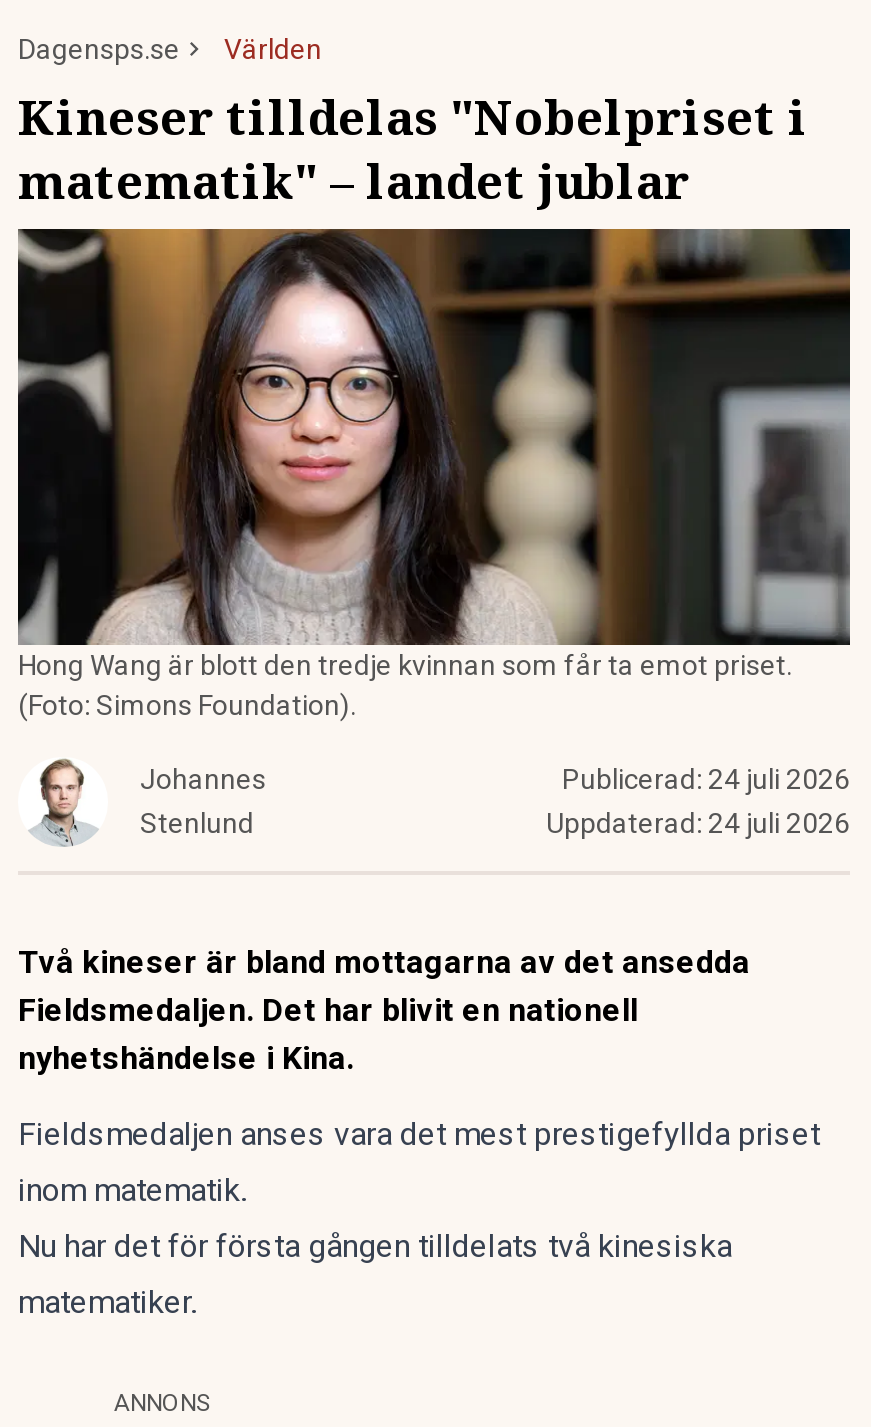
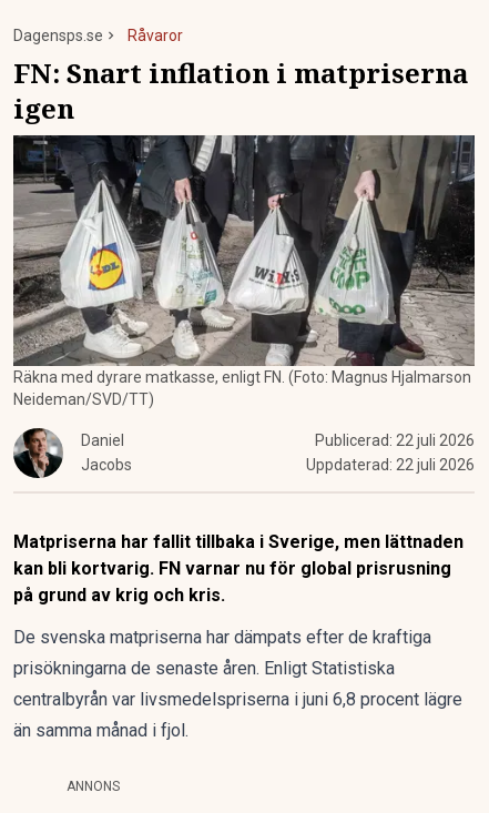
- Världen
- Kineser tilldelas "Nobelpriset i
- matematik" – landet jublar
+ Råvaror
+ FN: Snart inflation i matpriserna
+ igen

- [image]
- Hong Wang är blott den tredje kvinnan som får ta emot priset.
- (Foto: Simons Foundation).
+ [image]
+ Räkna med dyrare matkasse, enligt FN. (Foto: Magnus Hjalmarson
+ Neideman/SVD/TT)

- [image]
- Johannes
- Stenlund
+ [image]
+ Daniel
+ Jacobs

- Publicerad: 24 juli 2026
- Uppdaterad: 24 juli 2026
+ Publicerad: 22 juli 2026
+ Uppdaterad: 22 juli 2026

- Två kineser är bland mottagarna av det ansedda
- Fieldsmedaljen. Det har blivit en nationell
- nyhetshändelse i Kina.
+ Matpriserna har fallit tillbaka i Sverige, men lättnaden
+ kan bli kortvarig. FN varnar nu för global prisrusning
+ på grund av krig och kris.

- Fieldsmedaljen anses vara det mest prestigefyllda priset
+ De svenska matpriserna har dämpats efter de kraftiga

- inom matematik.
+ prisökningarna de senaste åren. Enligt Statistiska

- Nu har det för första gången tilldelats två kinesiska
+ centralbyrån var livsmedelspriserna i juni 6,8 procent lägre

- matematiker.
+ än samma månad i fjol.
